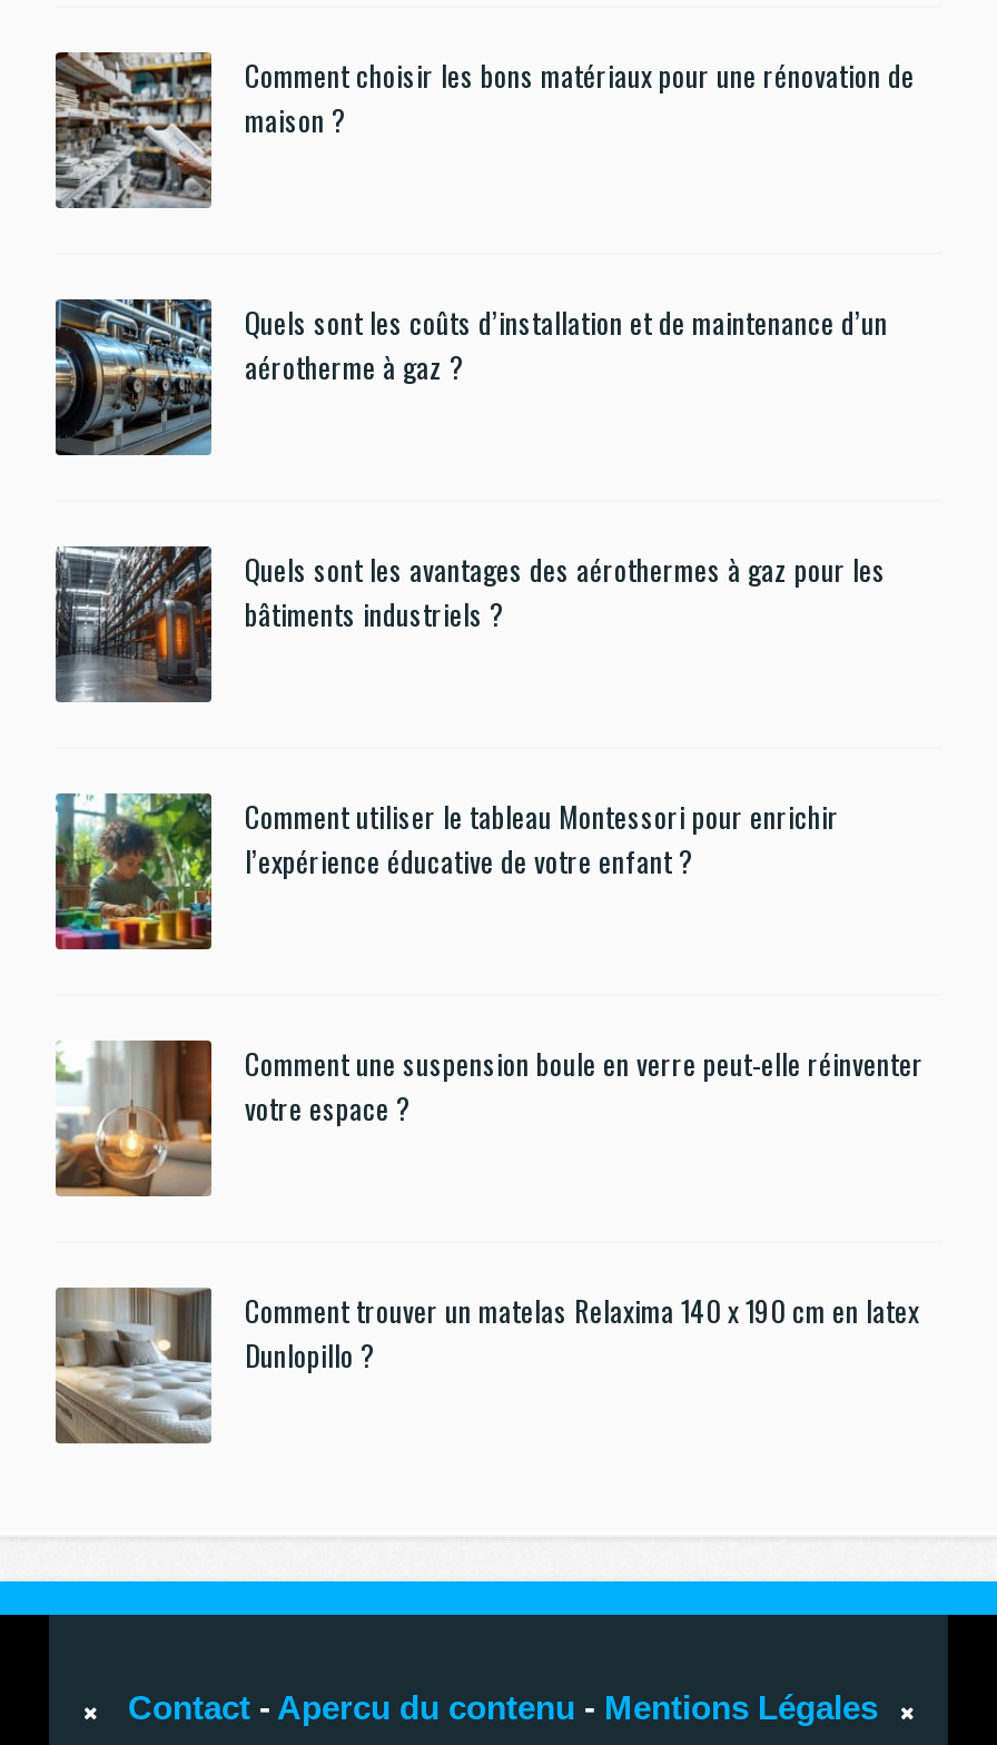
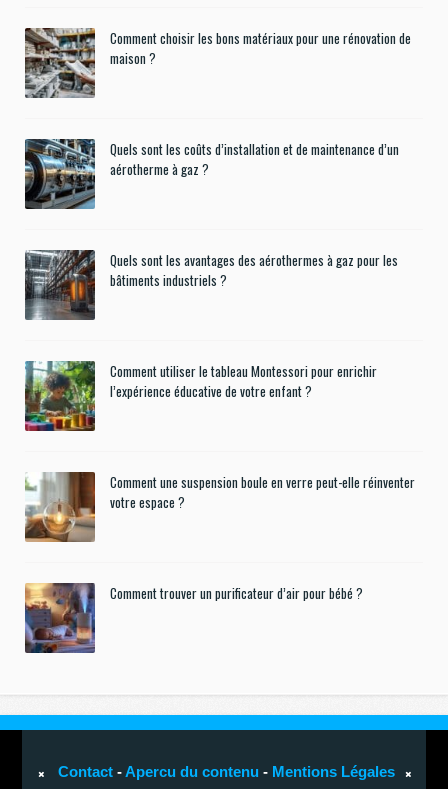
- [image]
- Comment trouver un matelas Relaxima 140 x 190 cm en latex
- Dunlopillo ?
+ [image]
+ Comment trouver un purificateur d’air pour bébé ?
